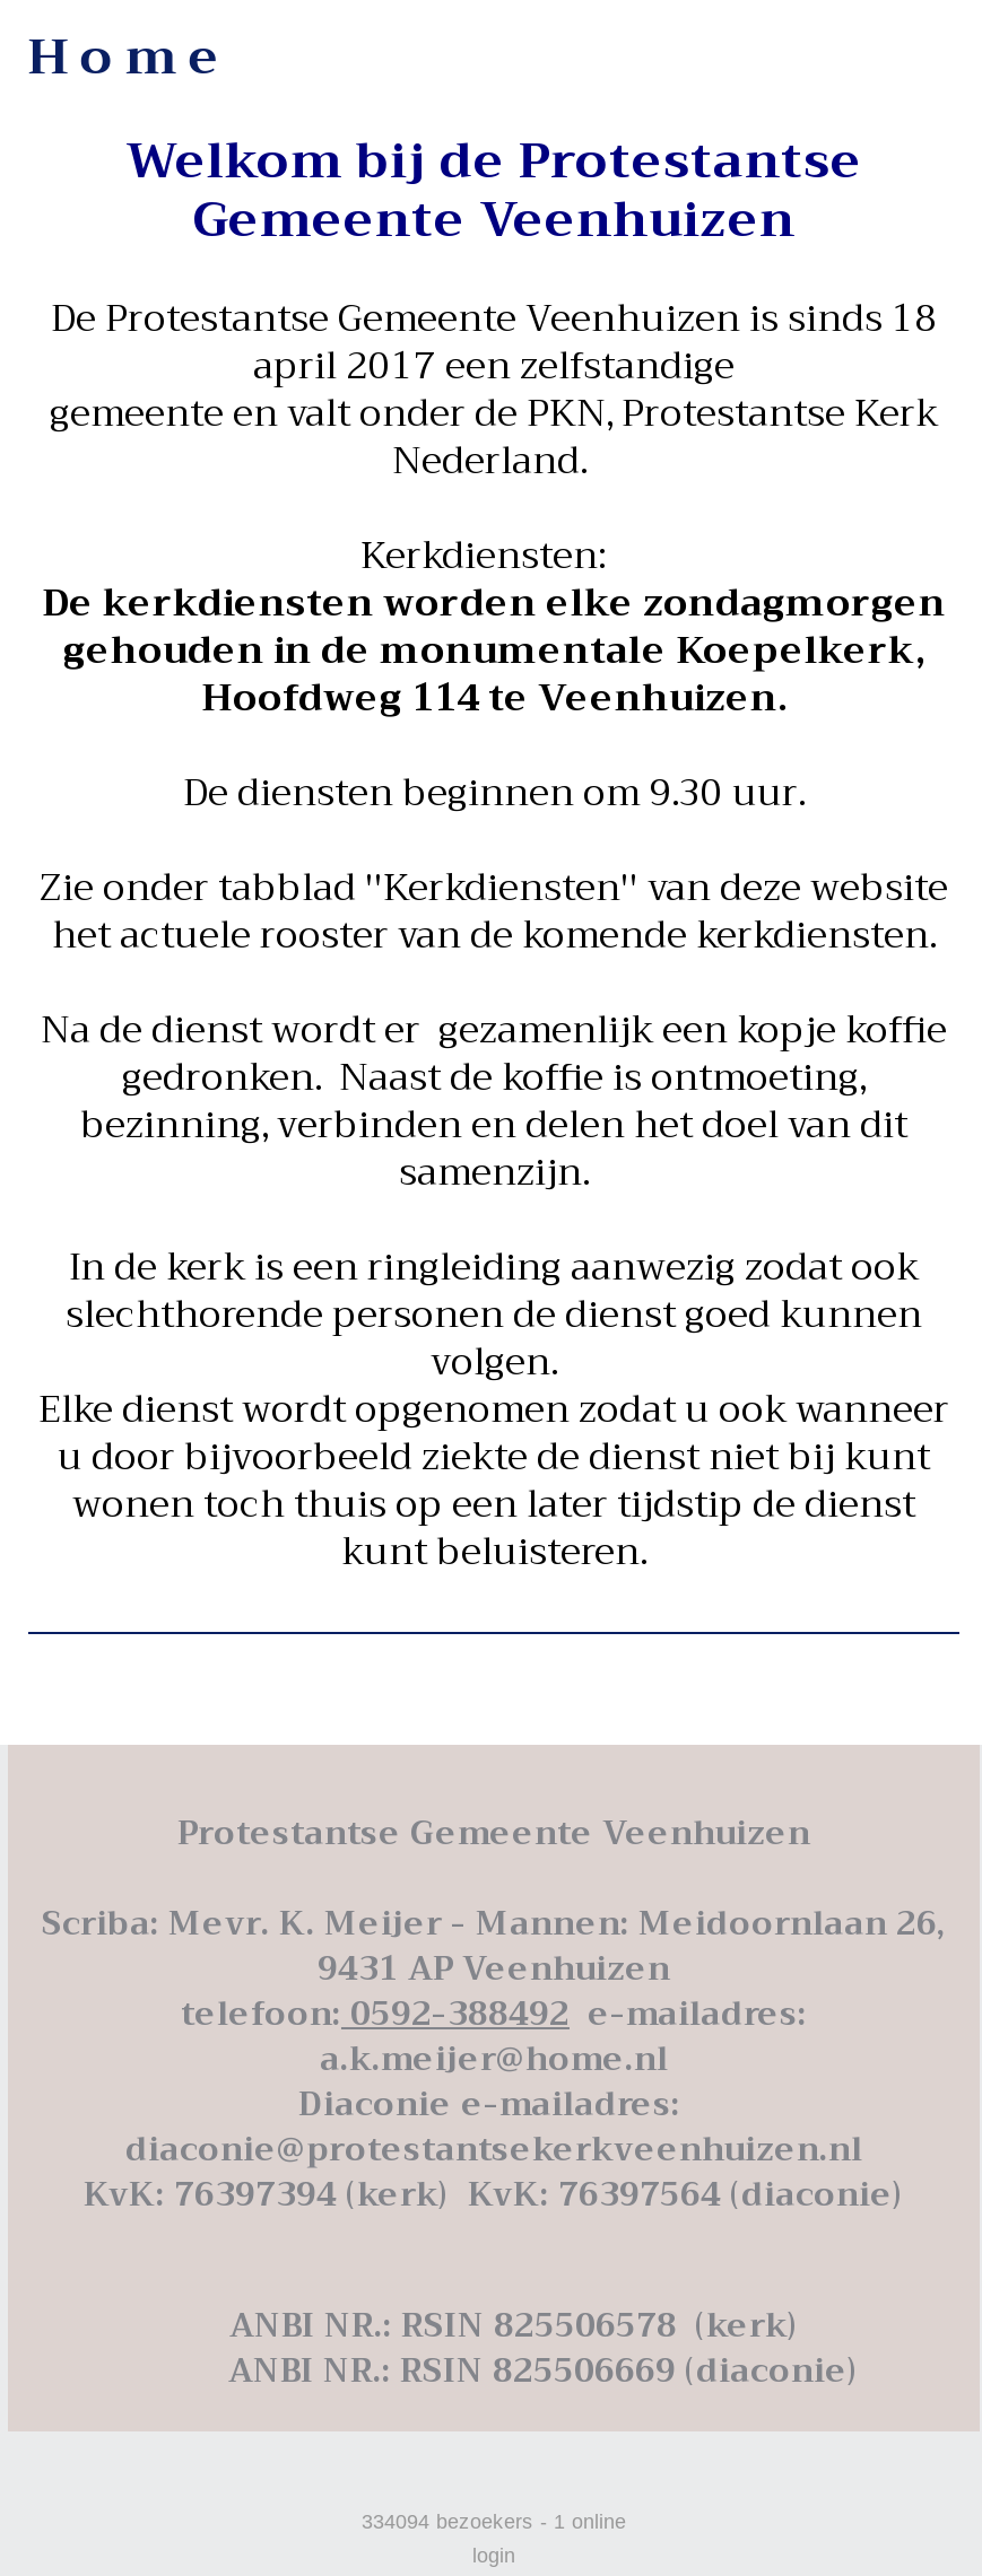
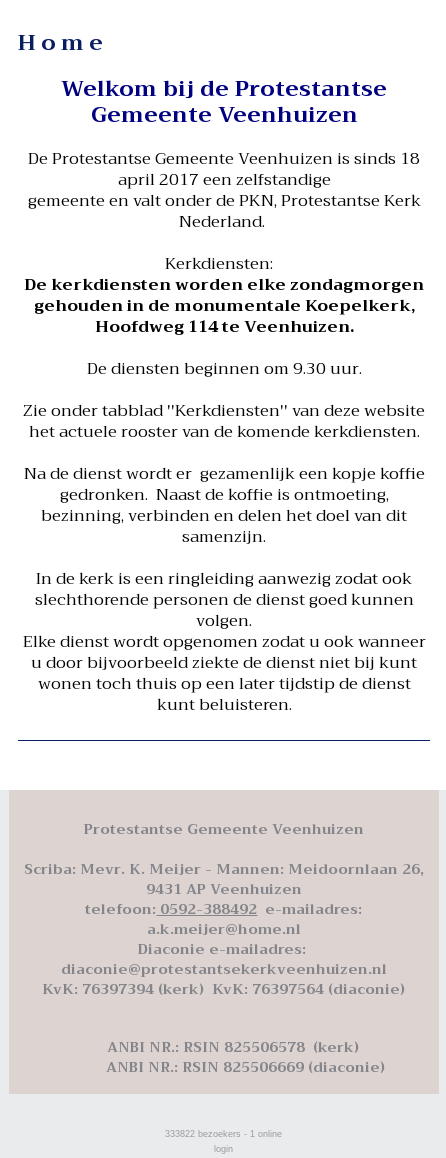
- 334094 bezoekers - 1 online
+ 333822 bezoekers - 1 online
